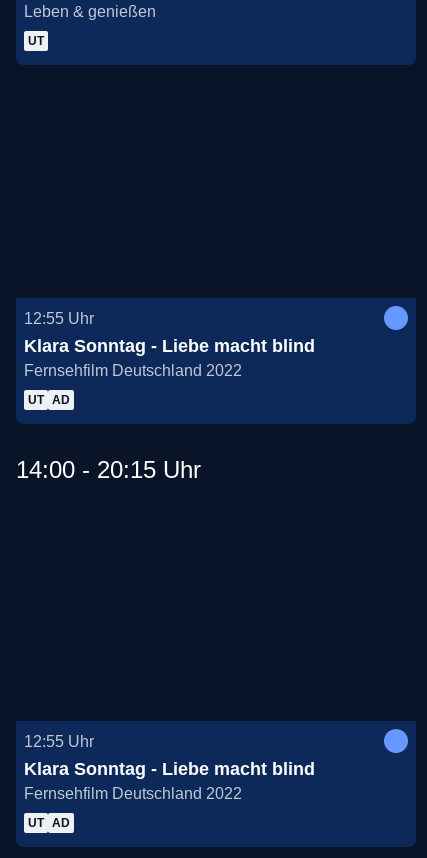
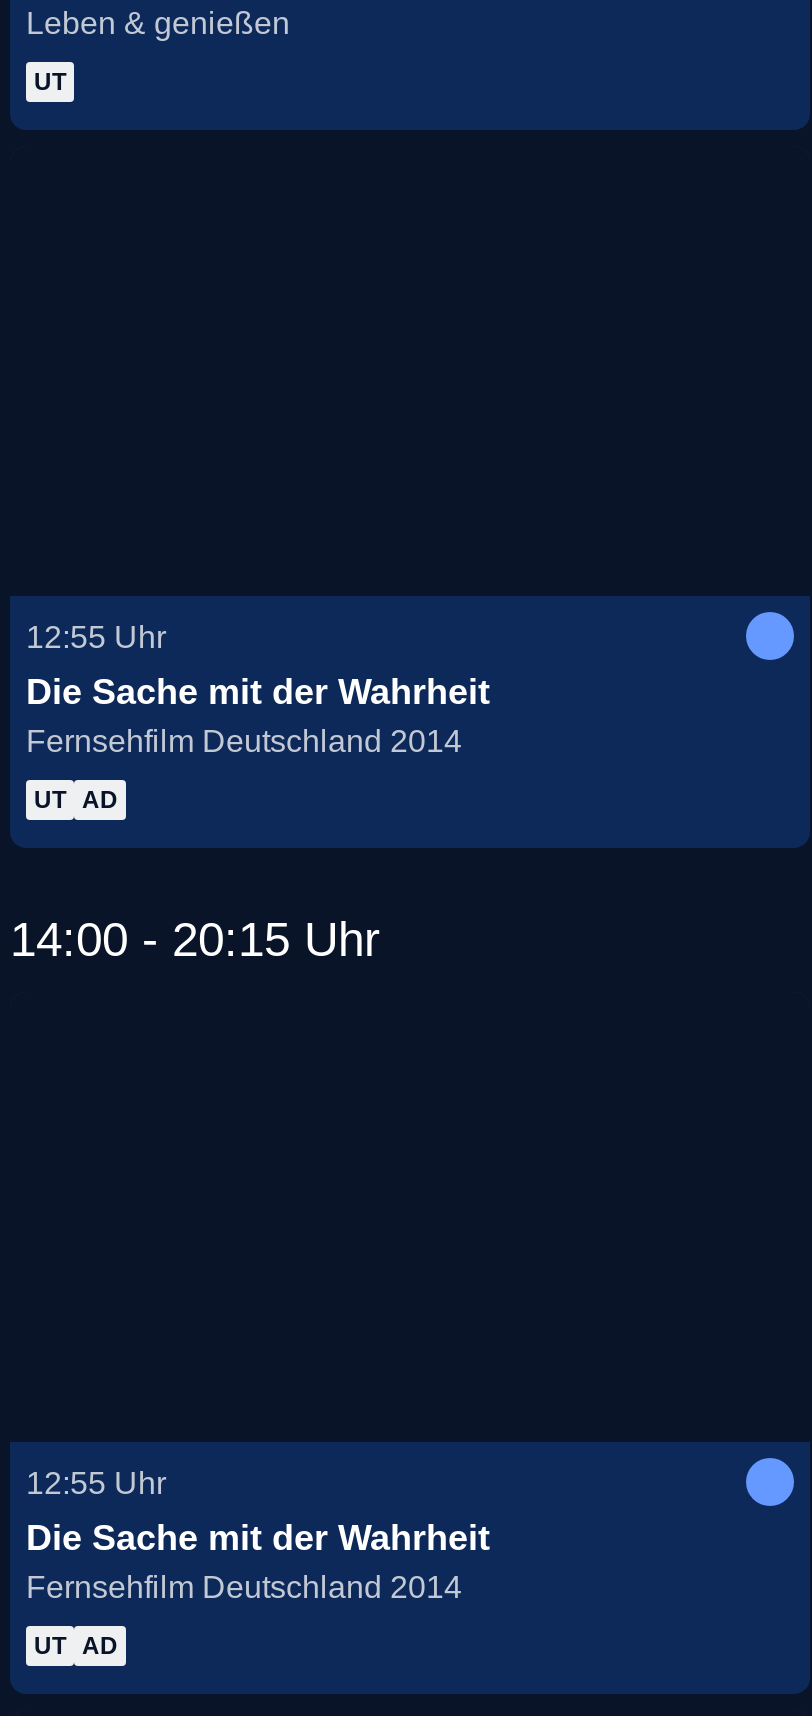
- Klara Sonntag - Liebe macht blind
- Fernsehfilm Deutschland 2022
+ Die Sache mit der Wahrheit
+ Fernsehfilm Deutschland 2014

- Klara Sonntag - Liebe macht blind
- Fernsehfilm Deutschland 2022
+ Die Sache mit der Wahrheit
+ Fernsehfilm Deutschland 2014
